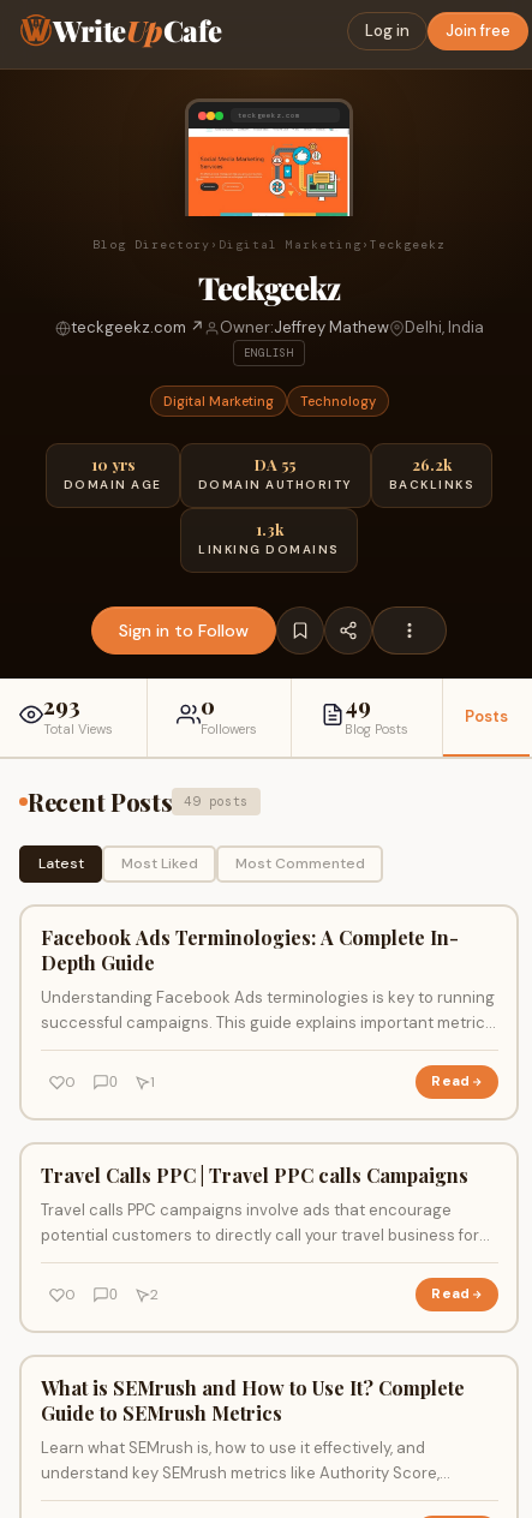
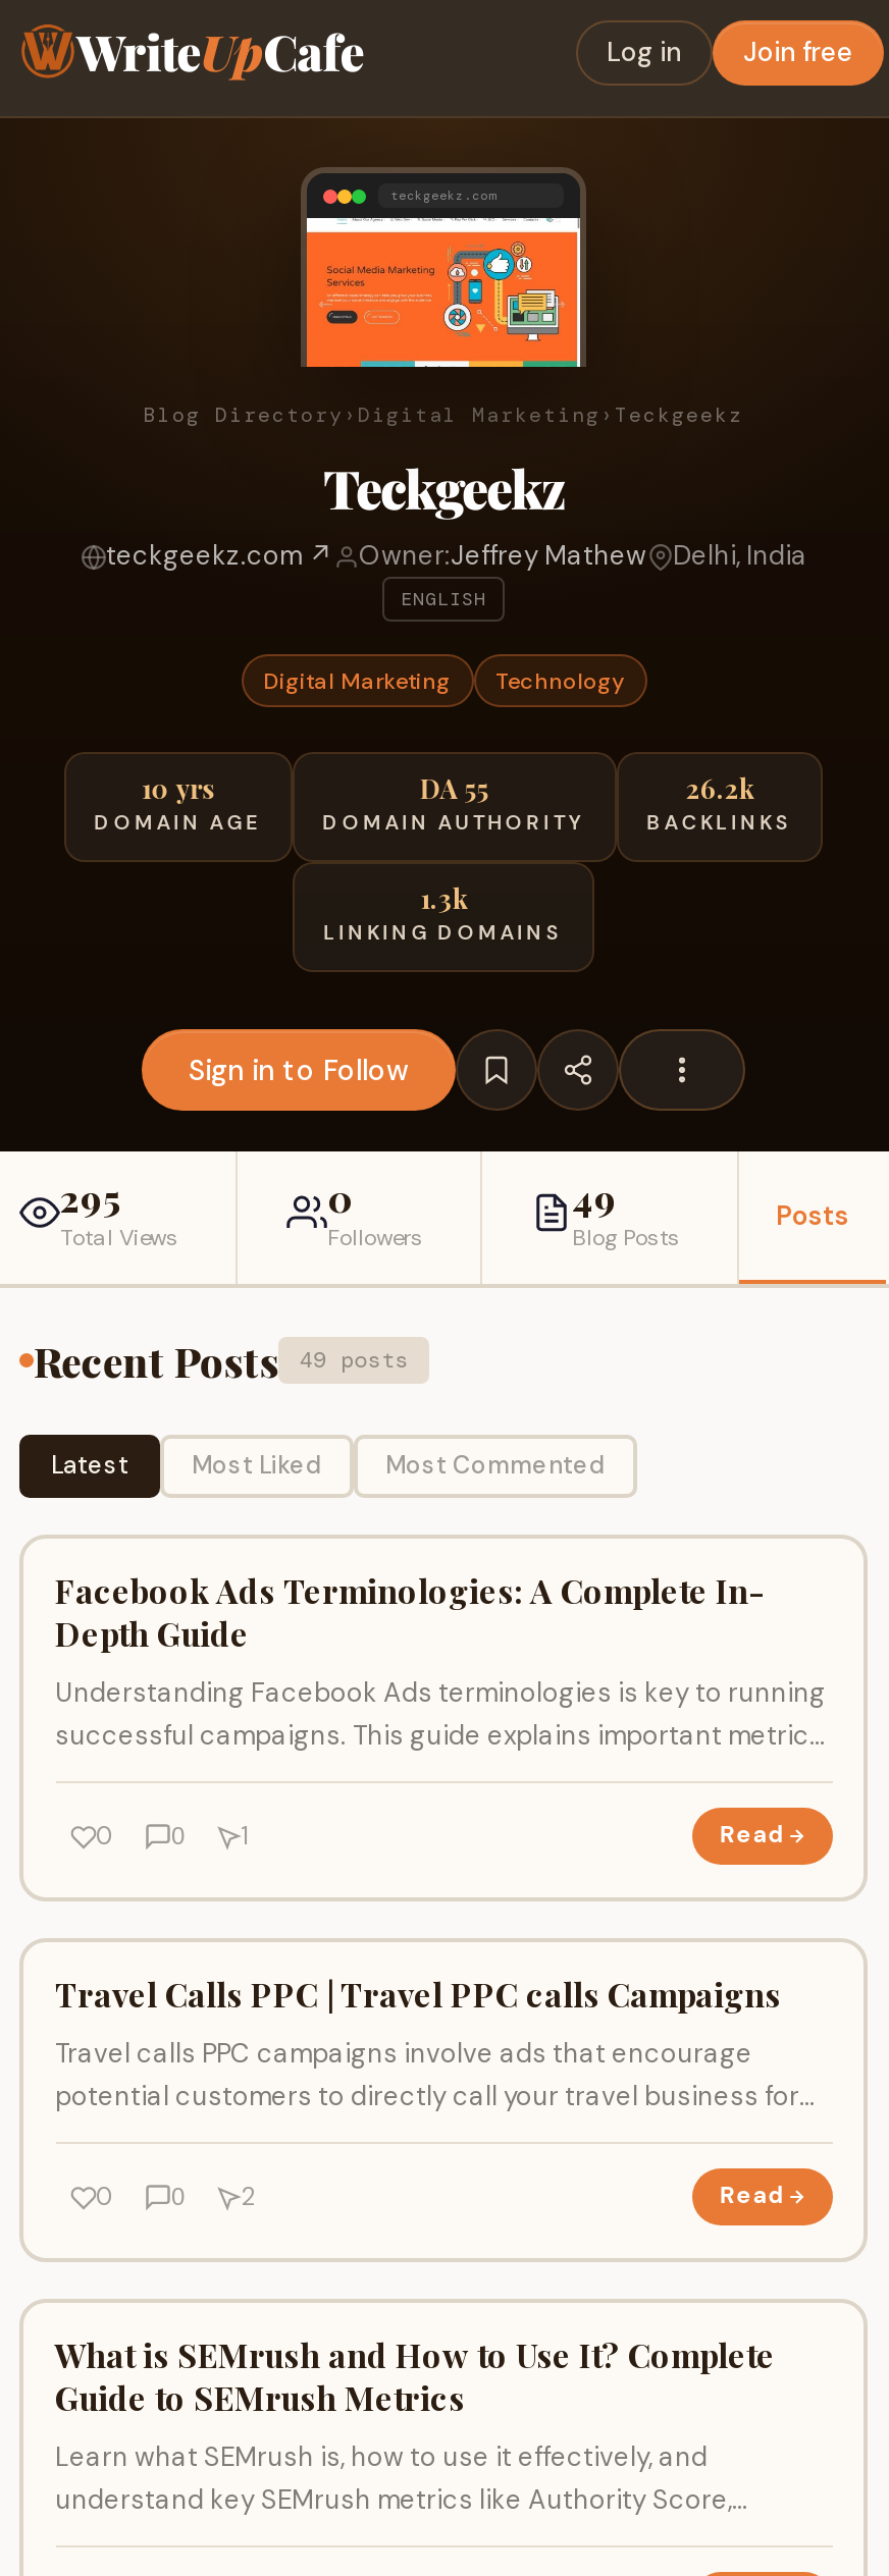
- 293
+ 295
